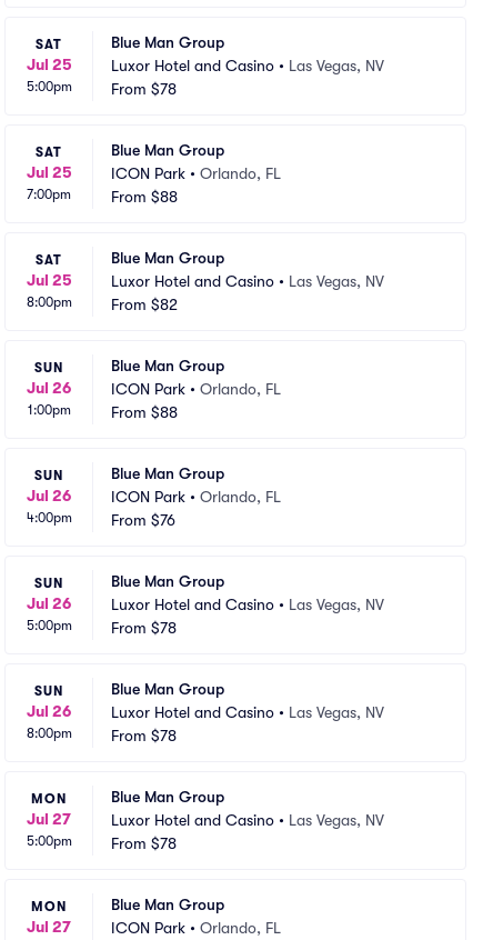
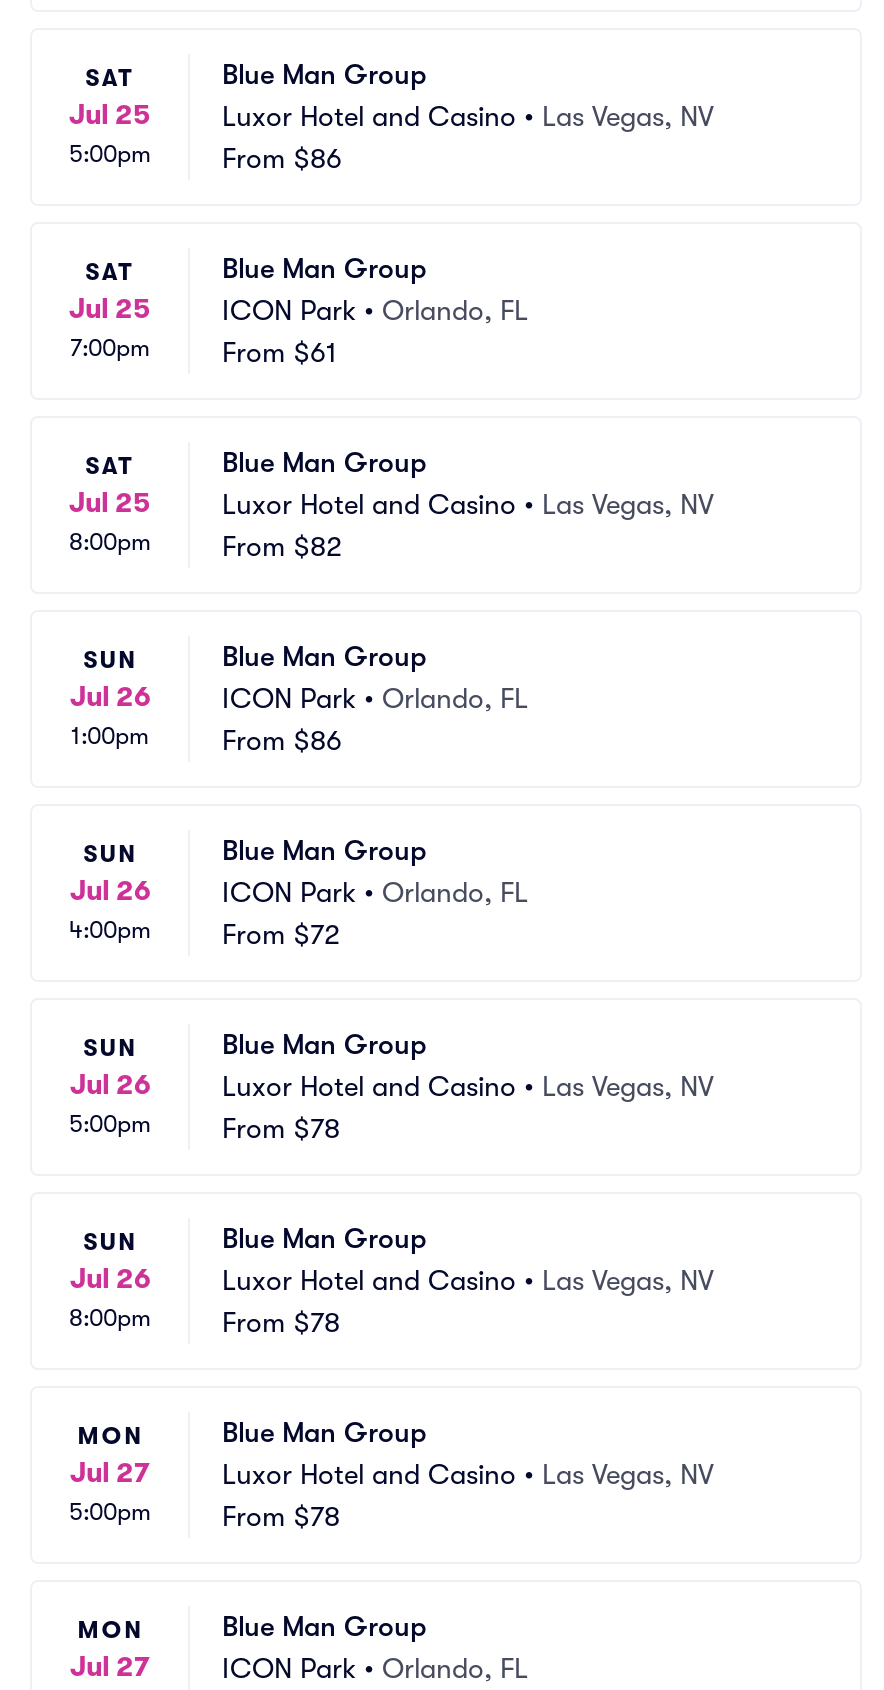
- From $78
+ From $86

- From $88
+ From $61

- From $88
+ From $86

- From $76
+ From $72
